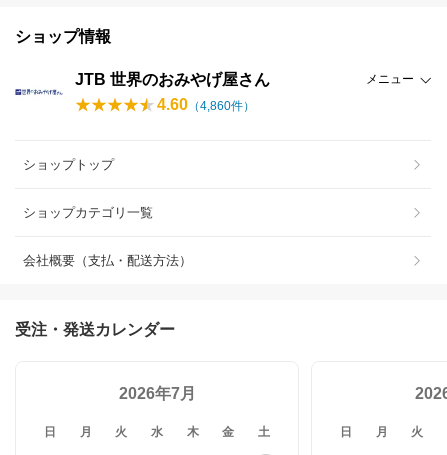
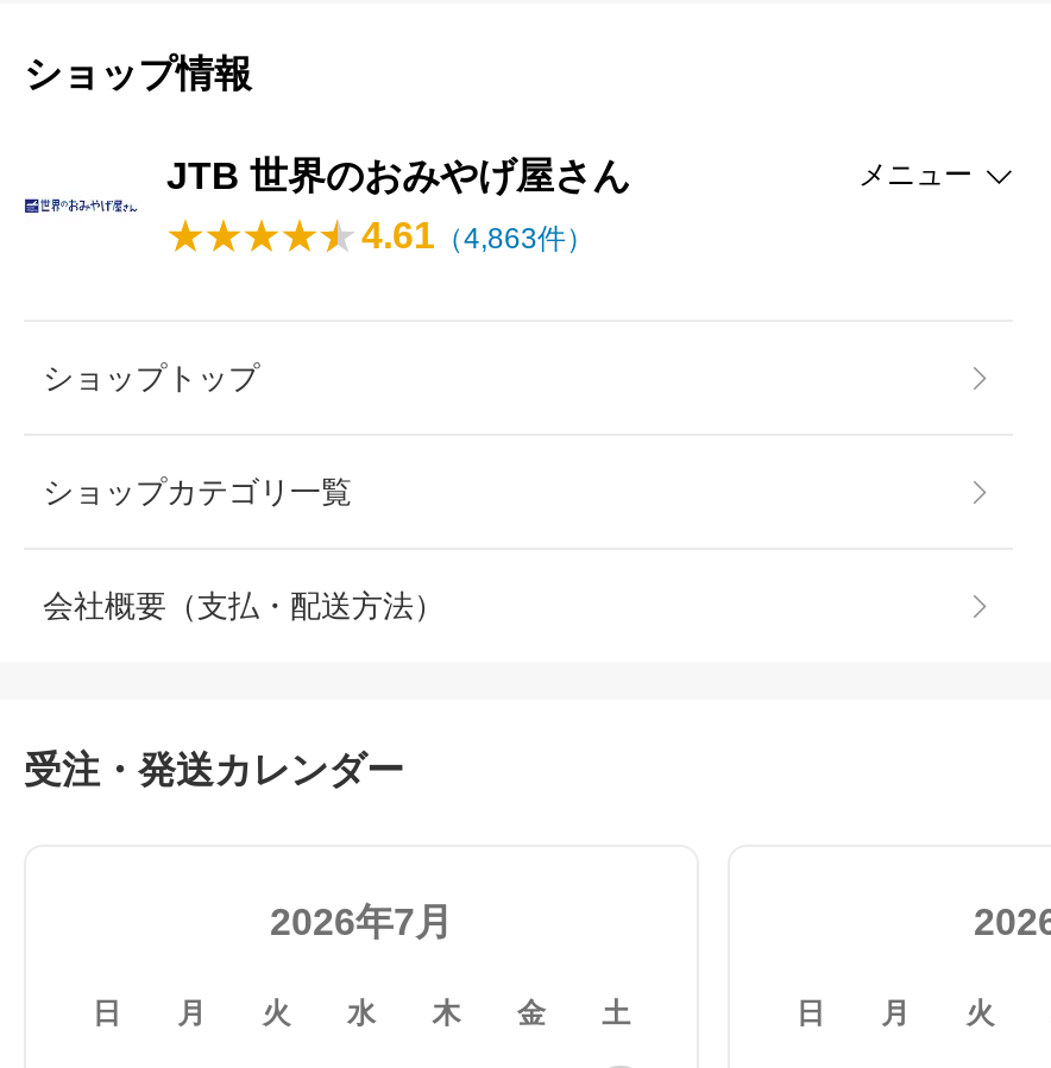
- 4.60（4,860件）
+ 4.61（4,863件）
